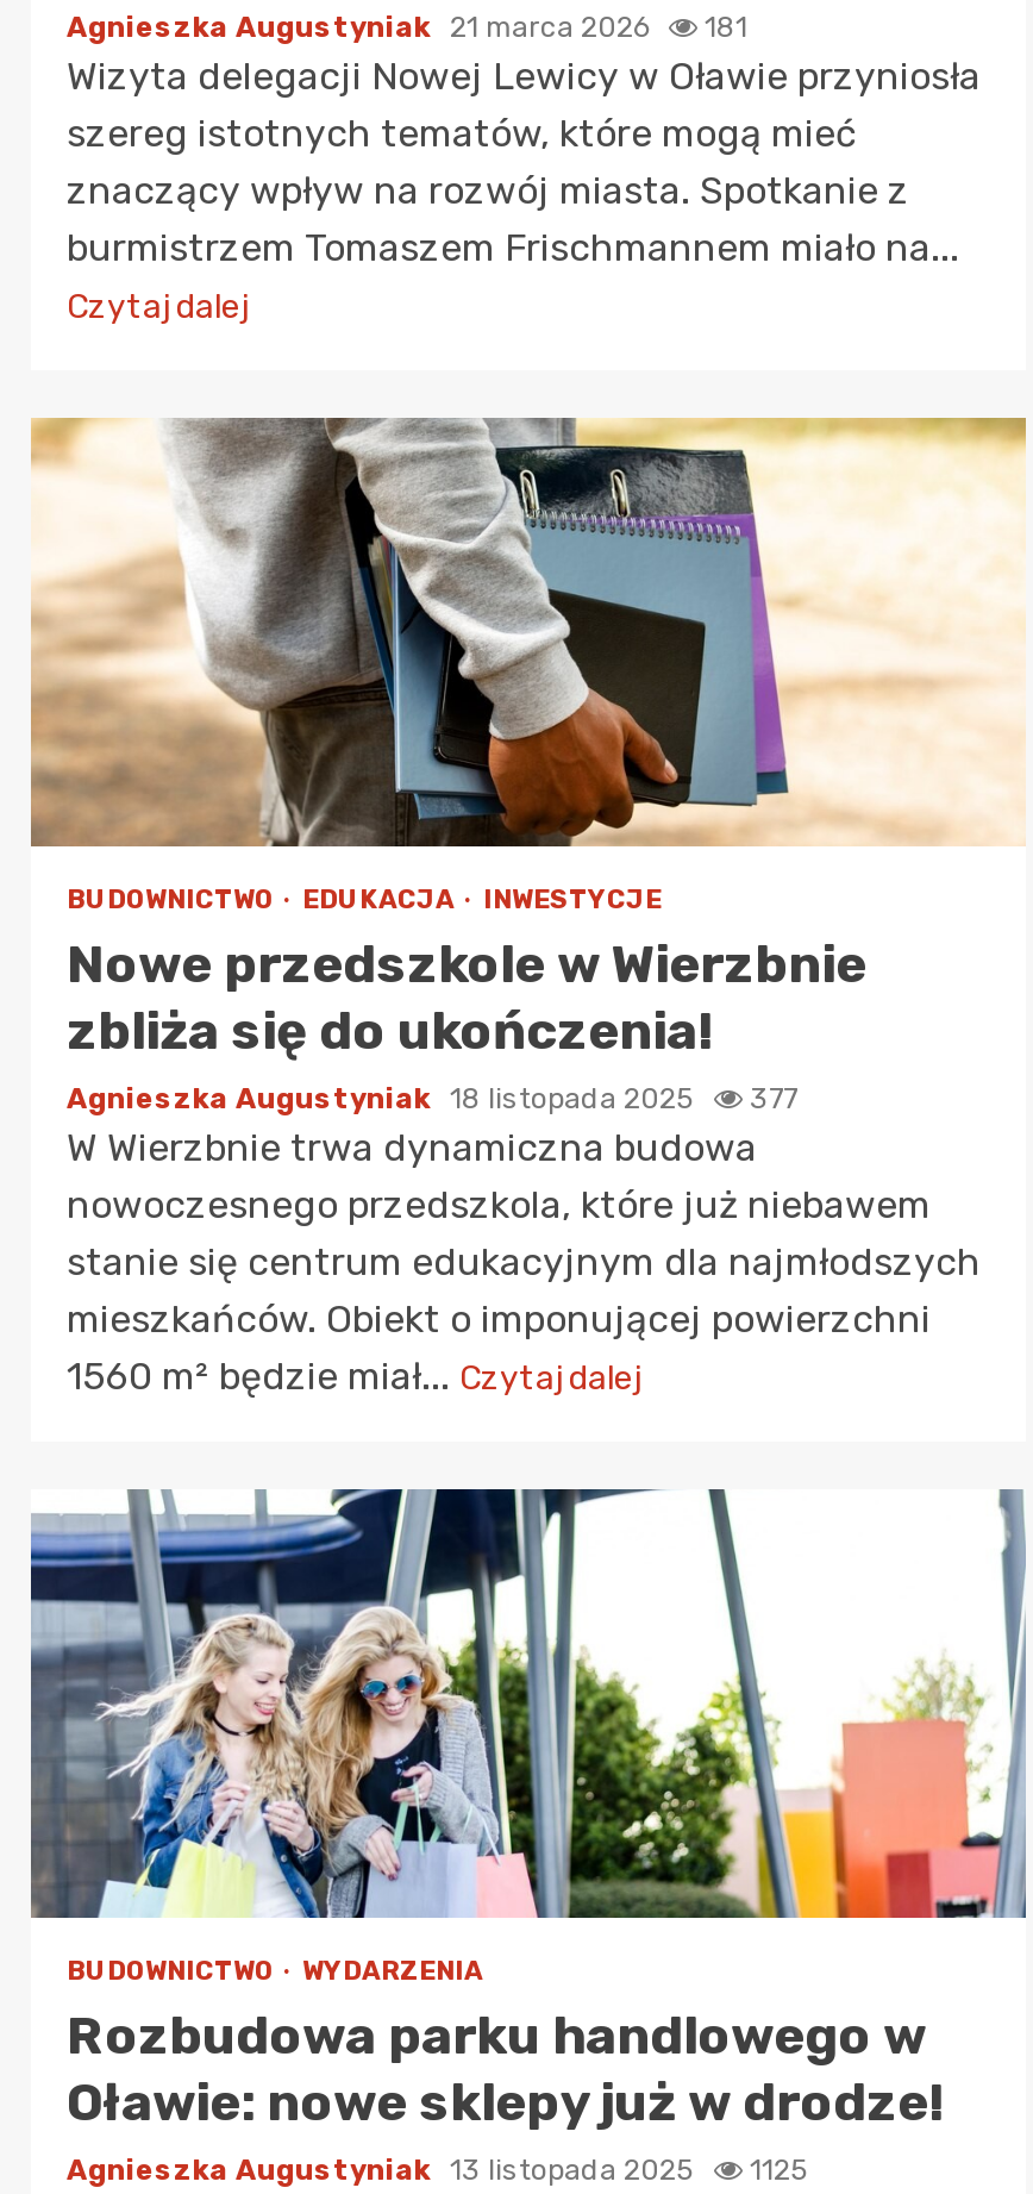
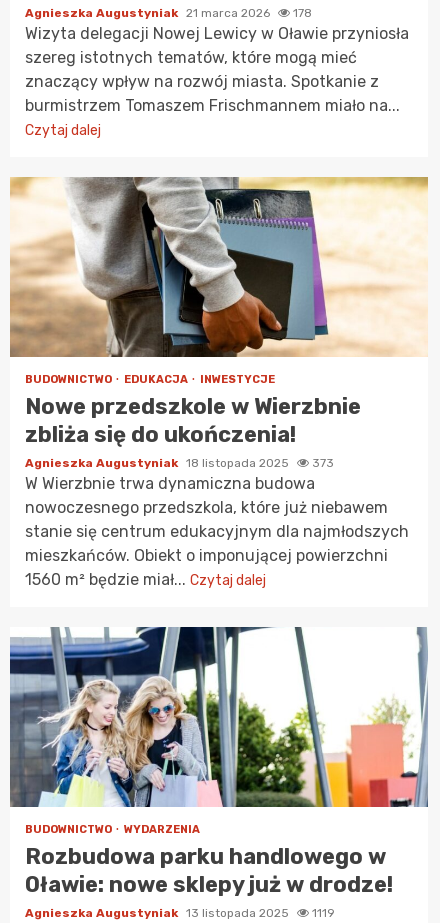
- Agnieszka Augustyniak 21 marca 2026 181
+ Agnieszka Augustyniak 21 marca 2026 178

- Agnieszka Augustyniak 18 listopada 2025 377
+ Agnieszka Augustyniak 18 listopada 2025 373

- Agnieszka Augustyniak 13 listopada 2025 1125
+ Agnieszka Augustyniak 13 listopada 2025 1119
